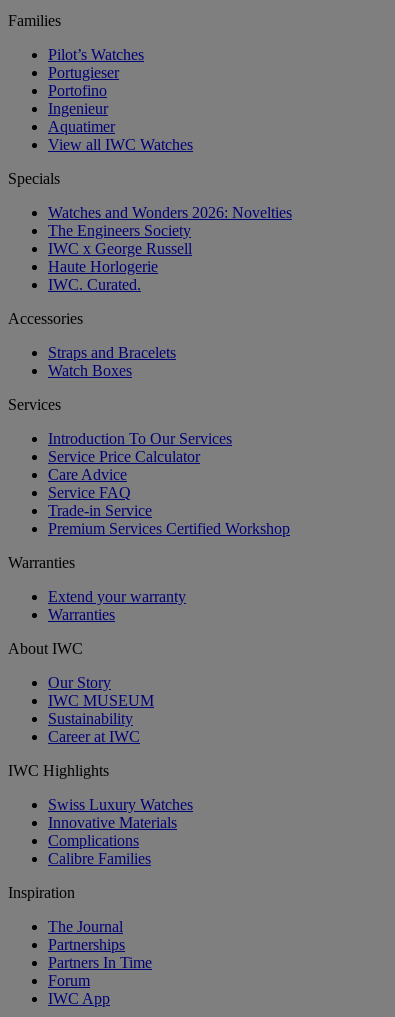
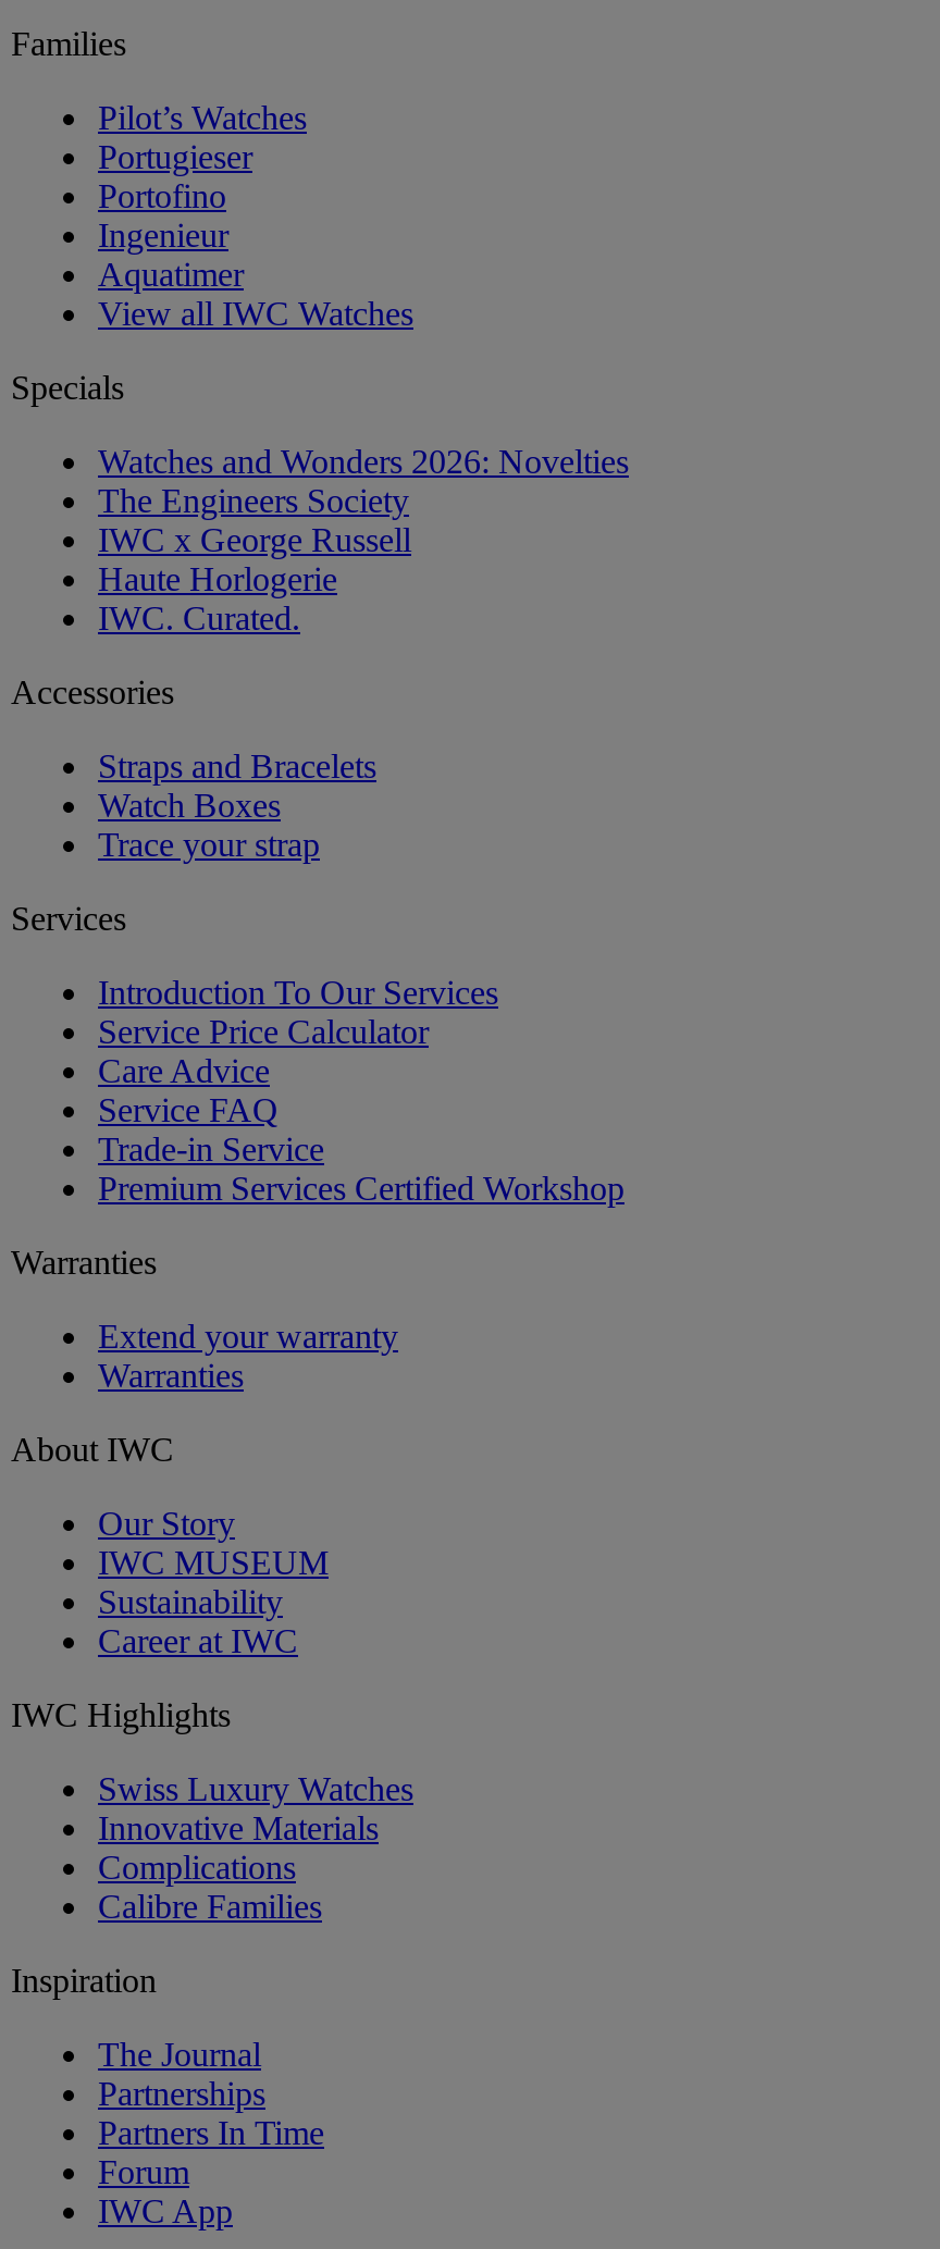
+ Trace your strap
